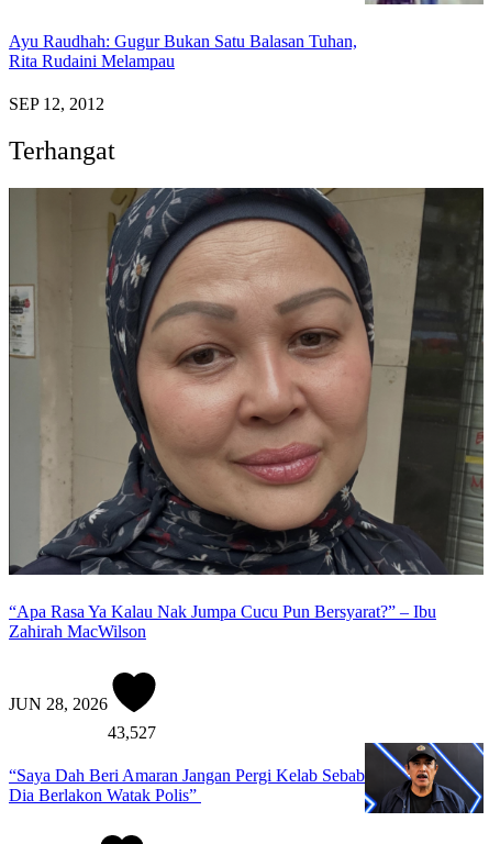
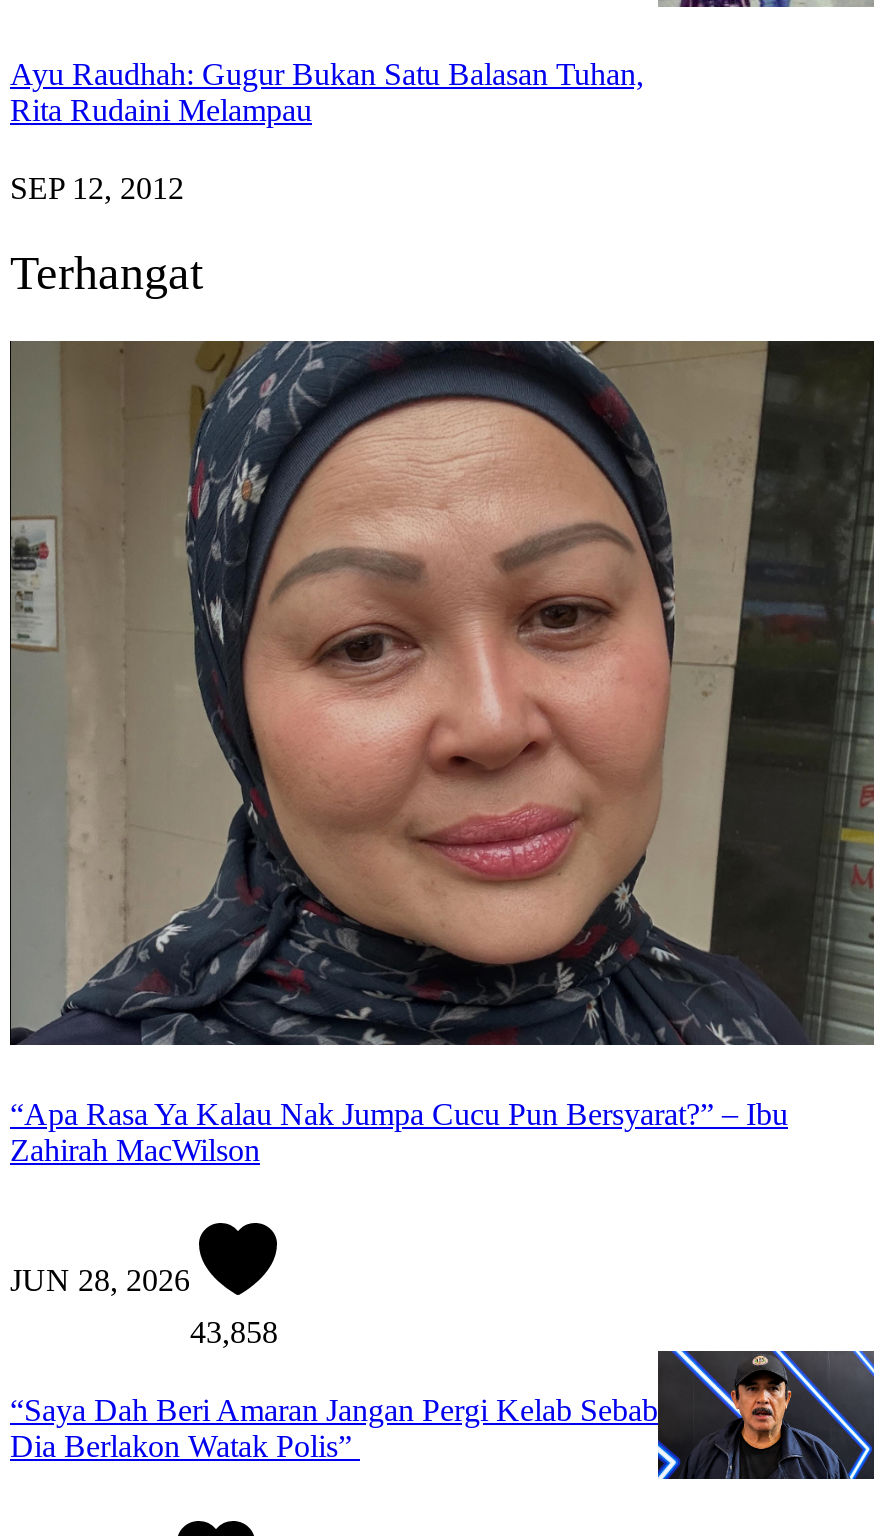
- 43,527
+ 43,858
